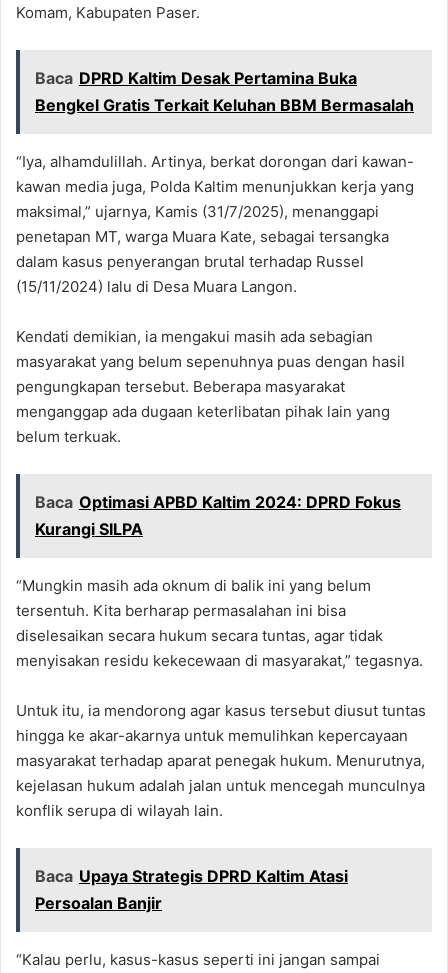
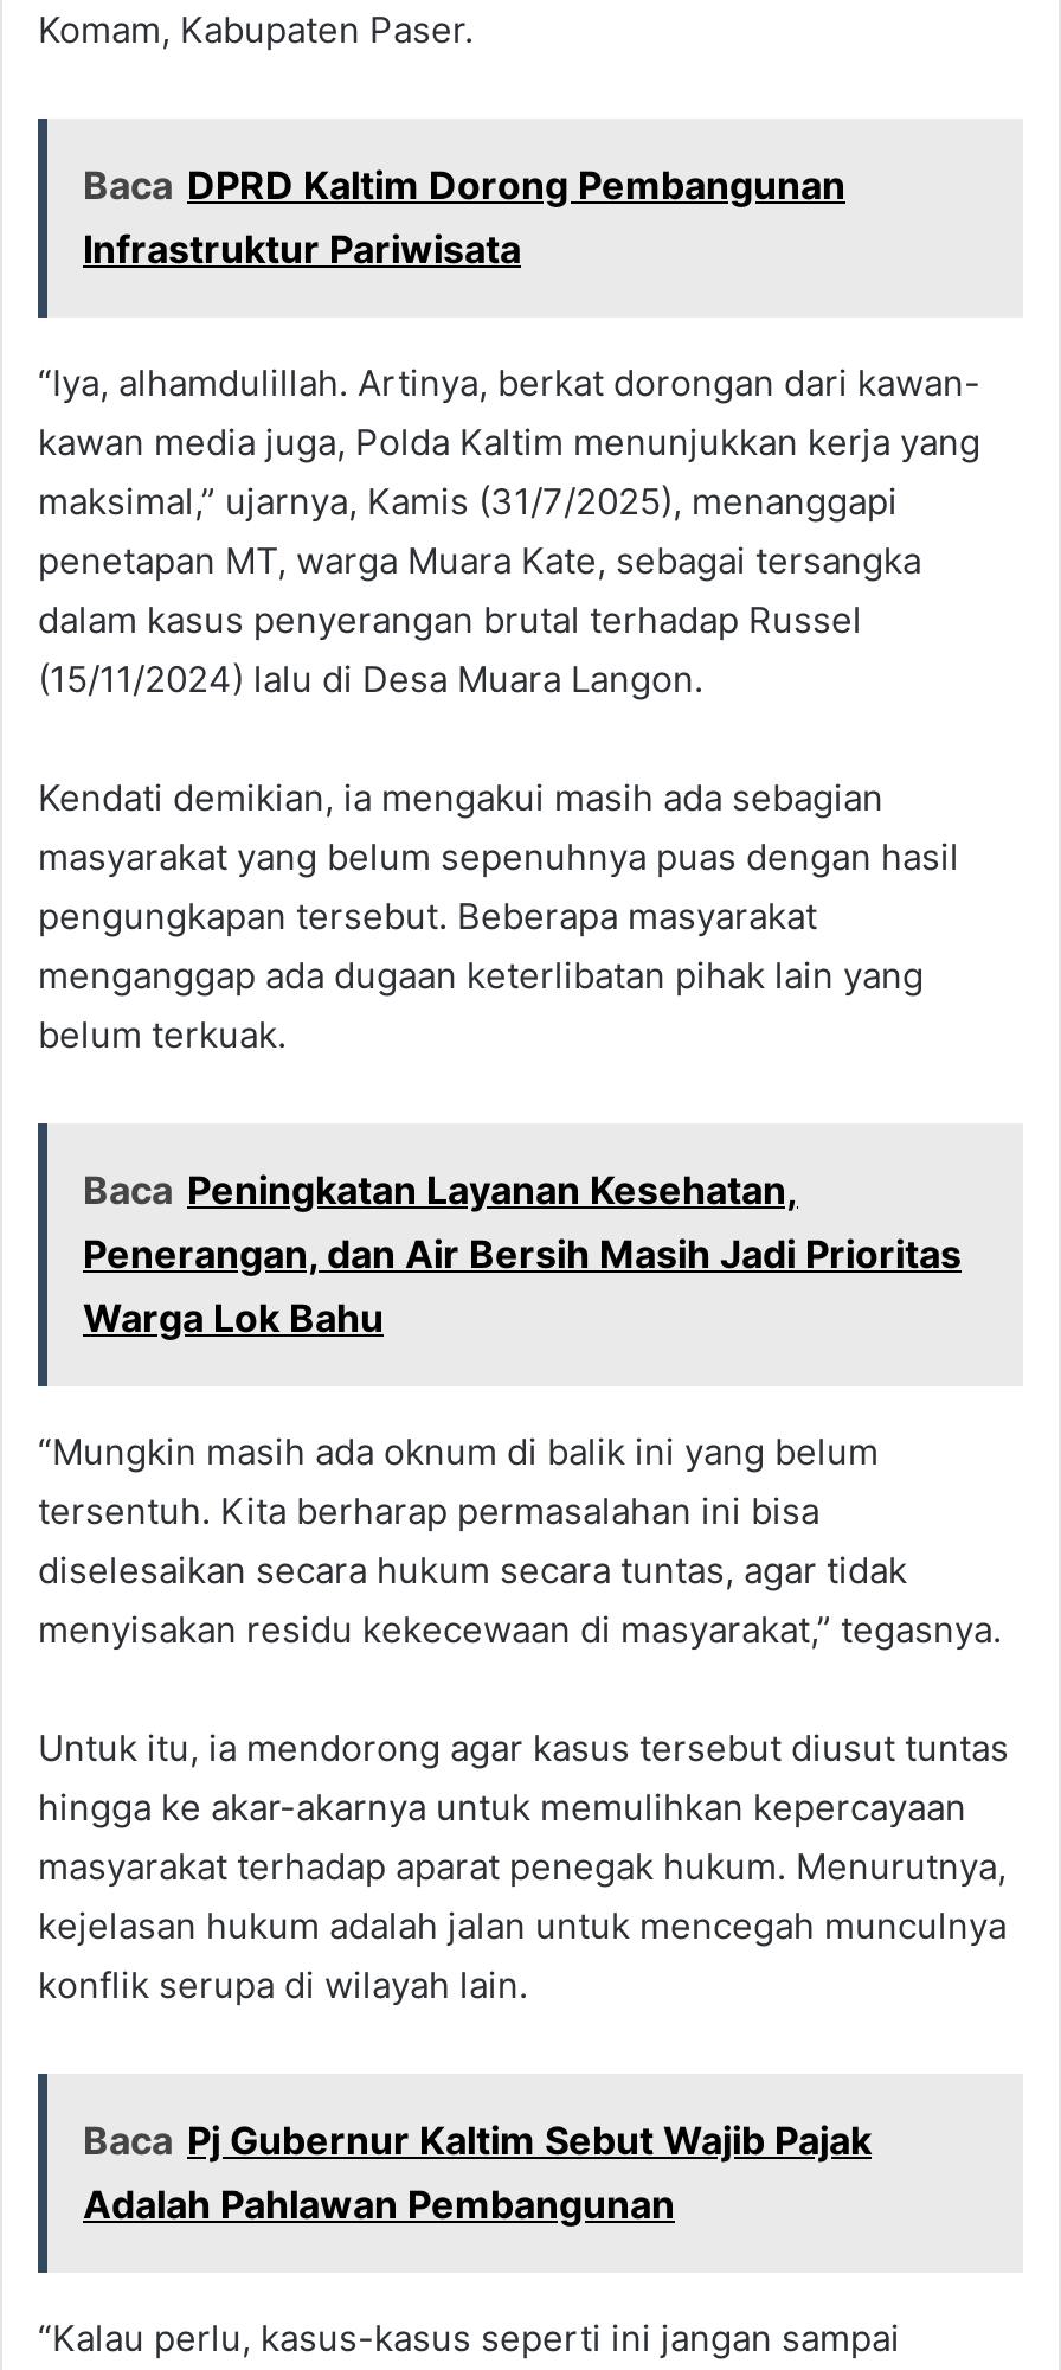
- Baca DPRD Kaltim Desak Pertamina Buka
- Bengkel Gratis Terkait Keluhan BBM Bermasalah
+ Baca DPRD Kaltim Dorong Pembangunan
+ Infrastruktur Pariwisata

- Baca Optimasi APBD Kaltim 2024: DPRD Fokus
- Kurangi SILPA
+ Baca Peningkatan Layanan Kesehatan,
+ Penerangan, dan Air Bersih Masih Jadi Prioritas
+ Warga Lok Bahu

- Baca Upaya Strategis DPRD Kaltim Atasi
- Persoalan Banjir
+ Baca Pj Gubernur Kaltim Sebut Wajib Pajak
+ Adalah Pahlawan Pembangunan
